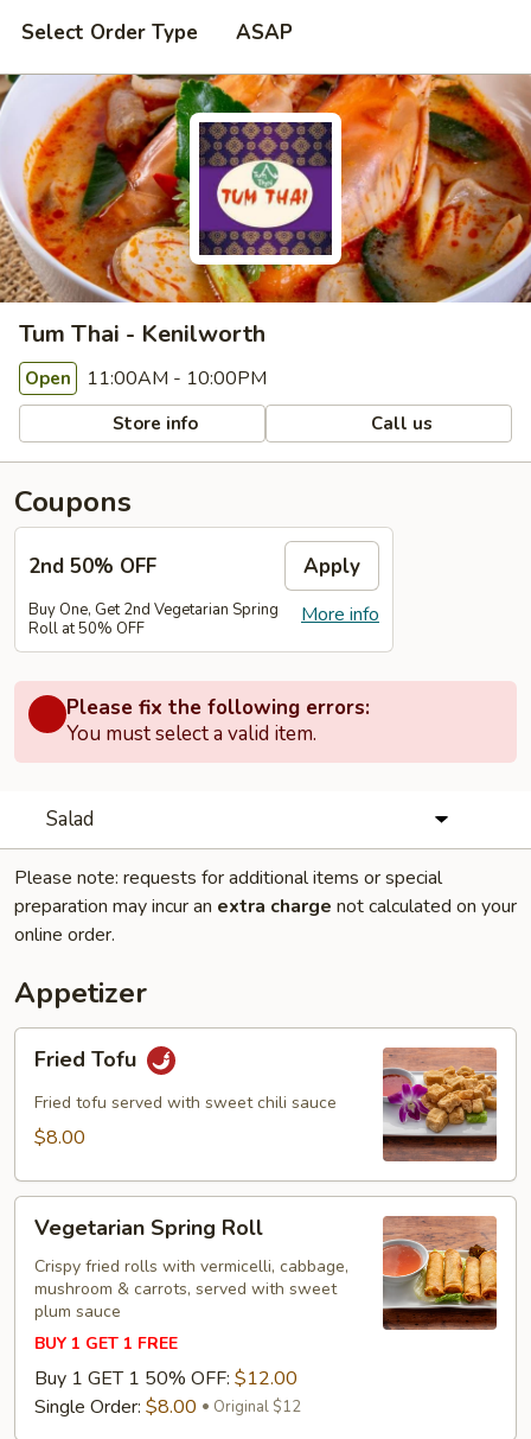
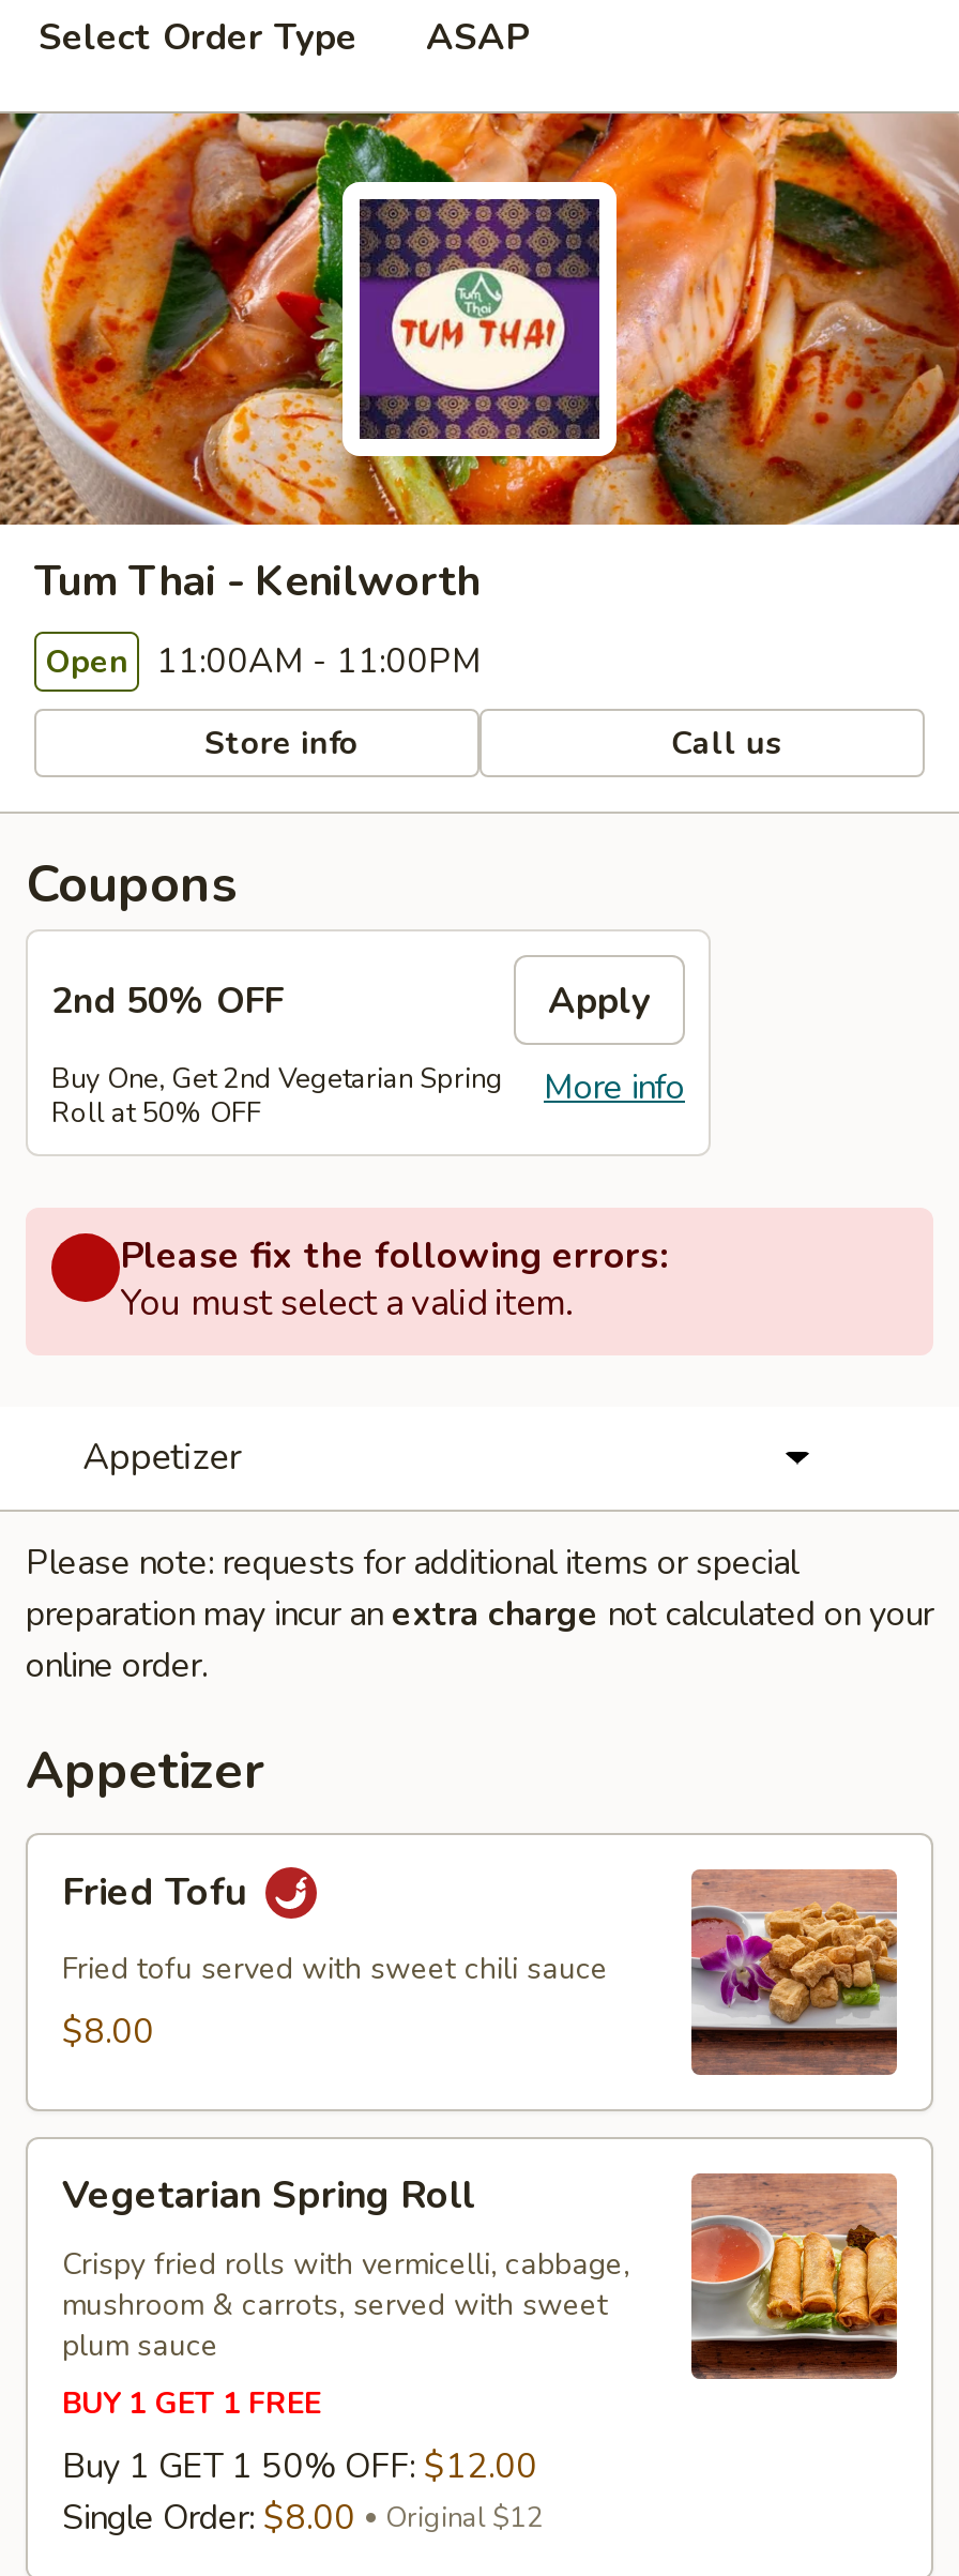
- Open 11:00AM - 10:00PM
+ Open 11:00AM - 11:00PM

- Salad
+ Appetizer
